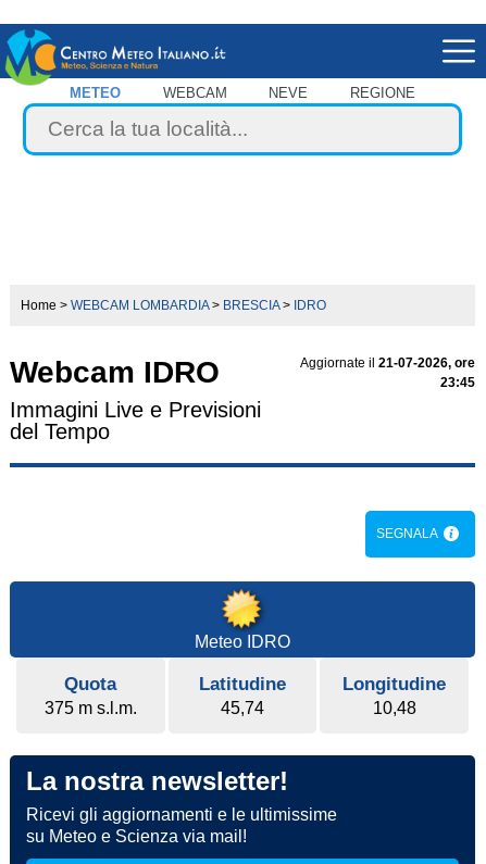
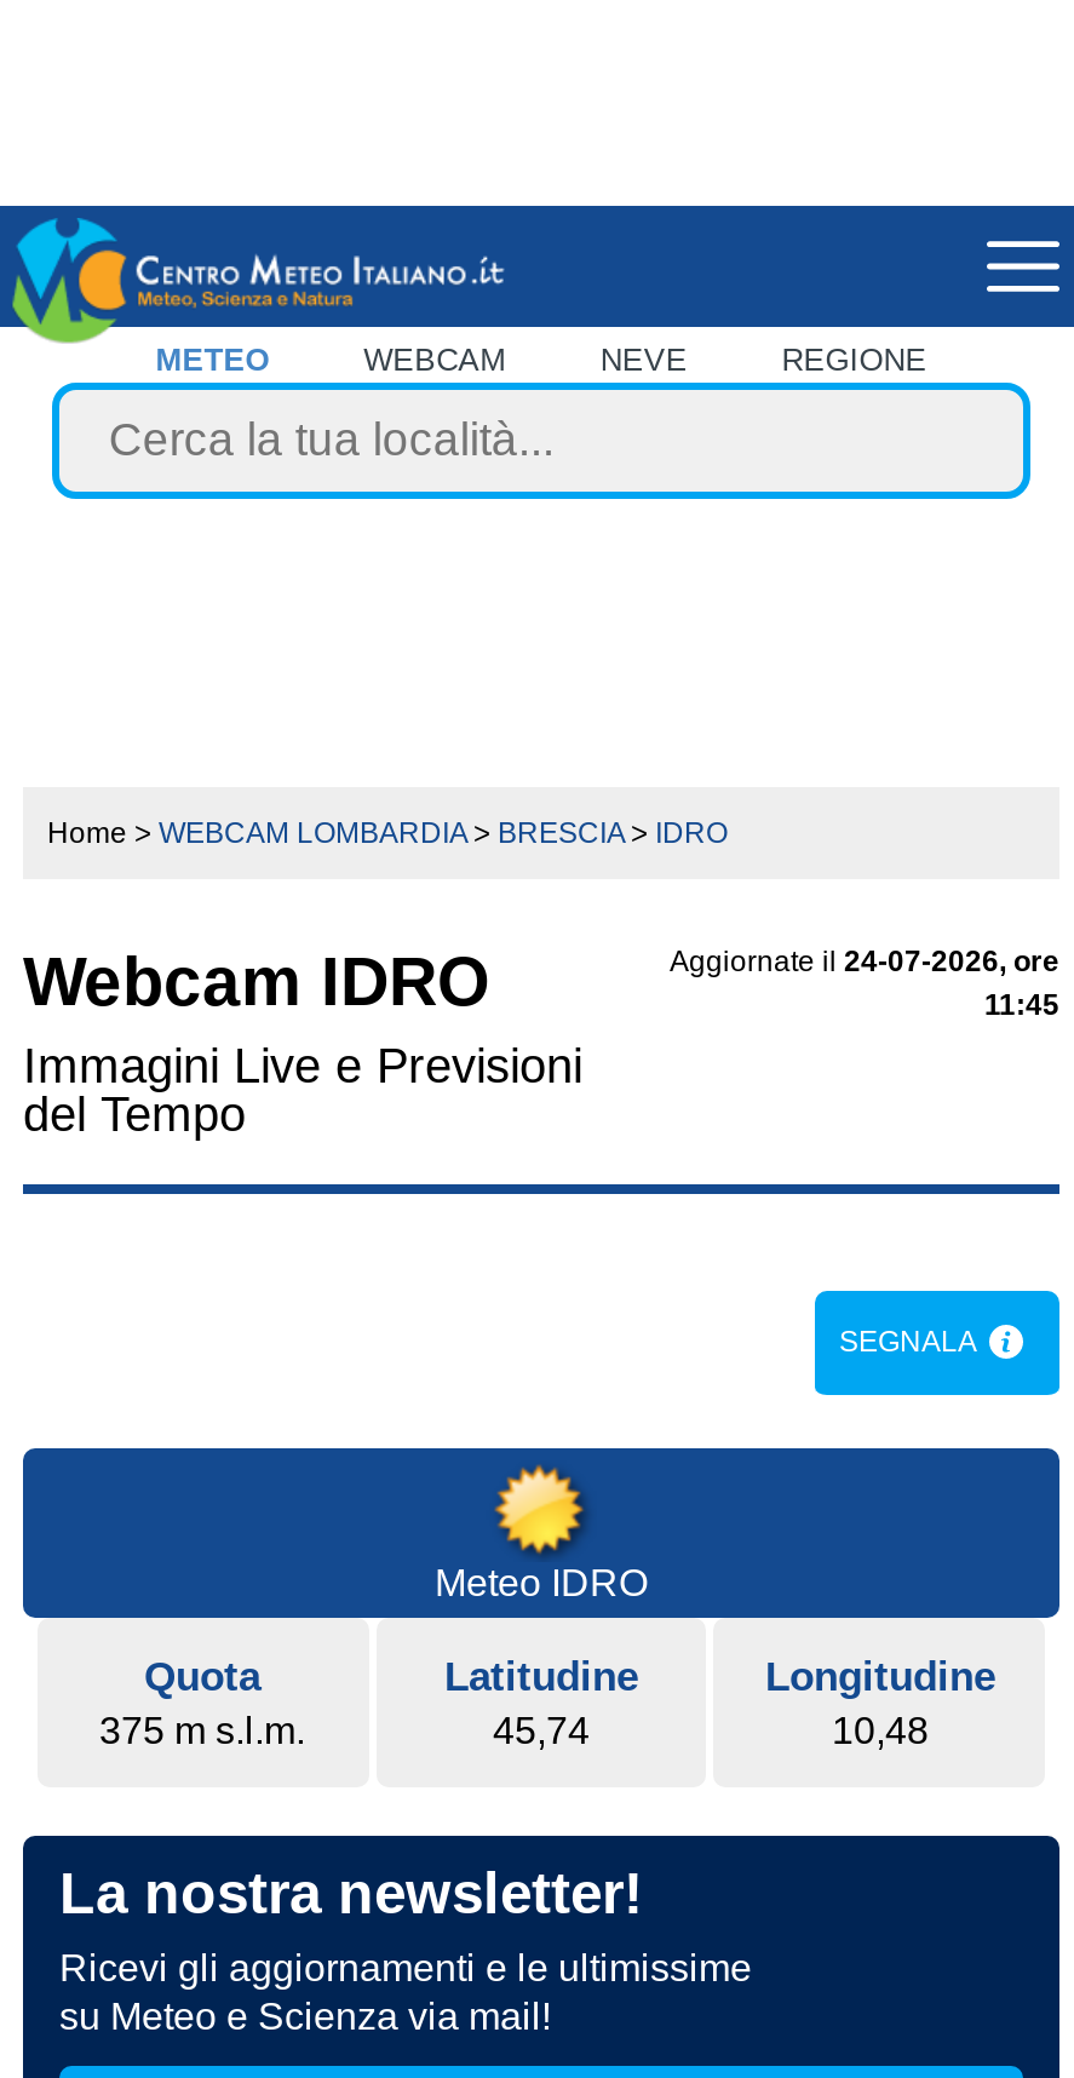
- Aggiornate il 21-07-2026, ore
+ Aggiornate il 24-07-2026, ore

- 23:45
+ 11:45
